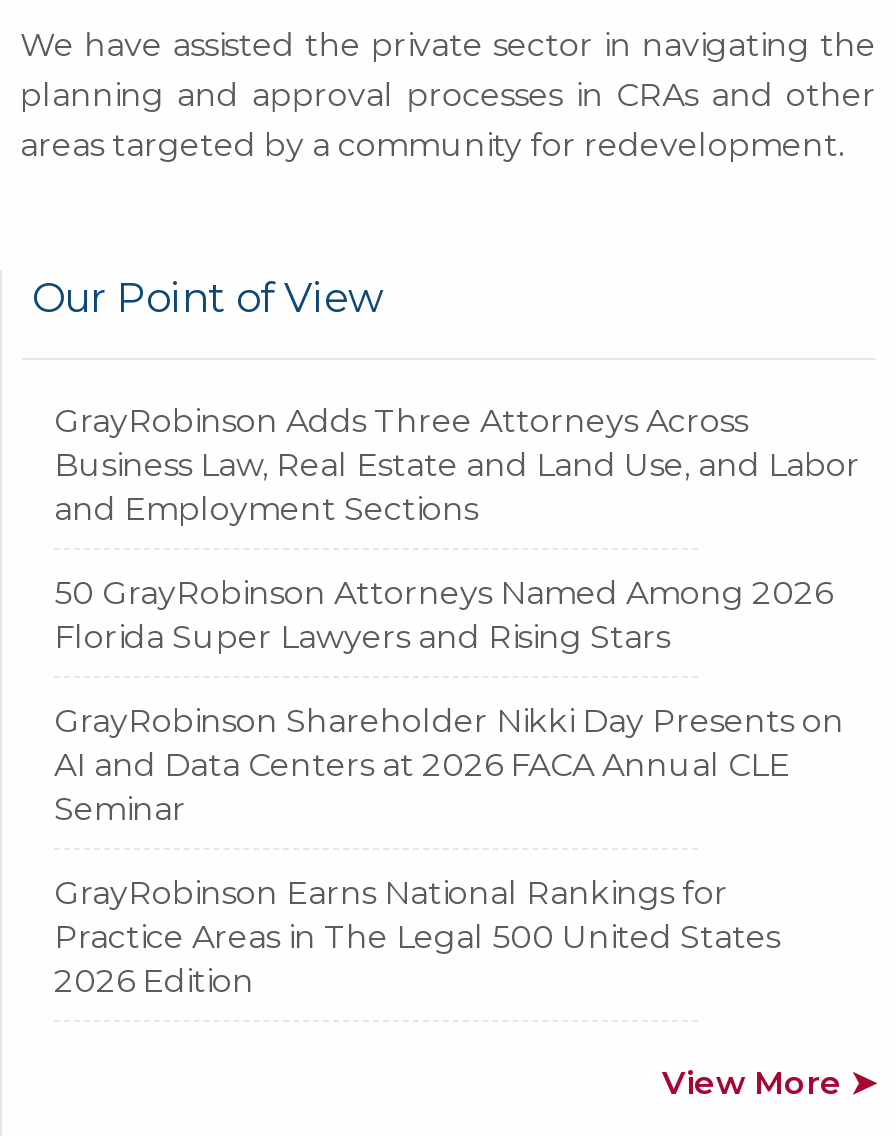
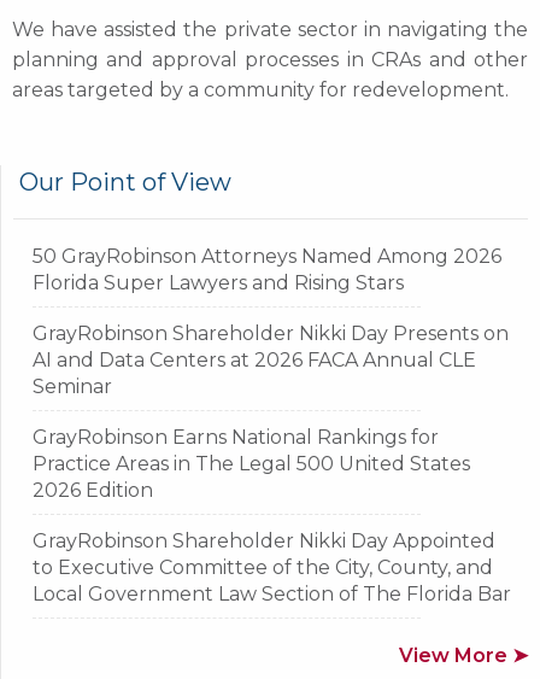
- GrayRobinson Adds Three Attorneys Across
- Business Law, Real Estate and Land Use, and Labor
- and Employment Sections

moved up: 50 GrayRobinson Attorneys Named Among 2026 | Florida Super Lawyers and Rising Stars | GrayRobinson Shareholder Nikki Day Presents on | AI and Data Centers at 2026 FACA Annual CLE | Seminar | GrayRobinson Earns National Rankings for | Practice Areas in The Legal 500 United States | 2026 Edition

+ GrayRobinson Shareholder Nikki Day Appointed
+ to Executive Committee of the City, County, and
+ Local Government Law Section of The Florida Bar
